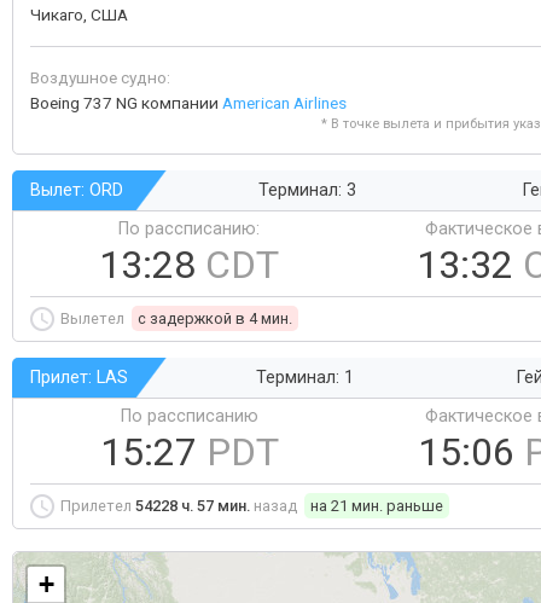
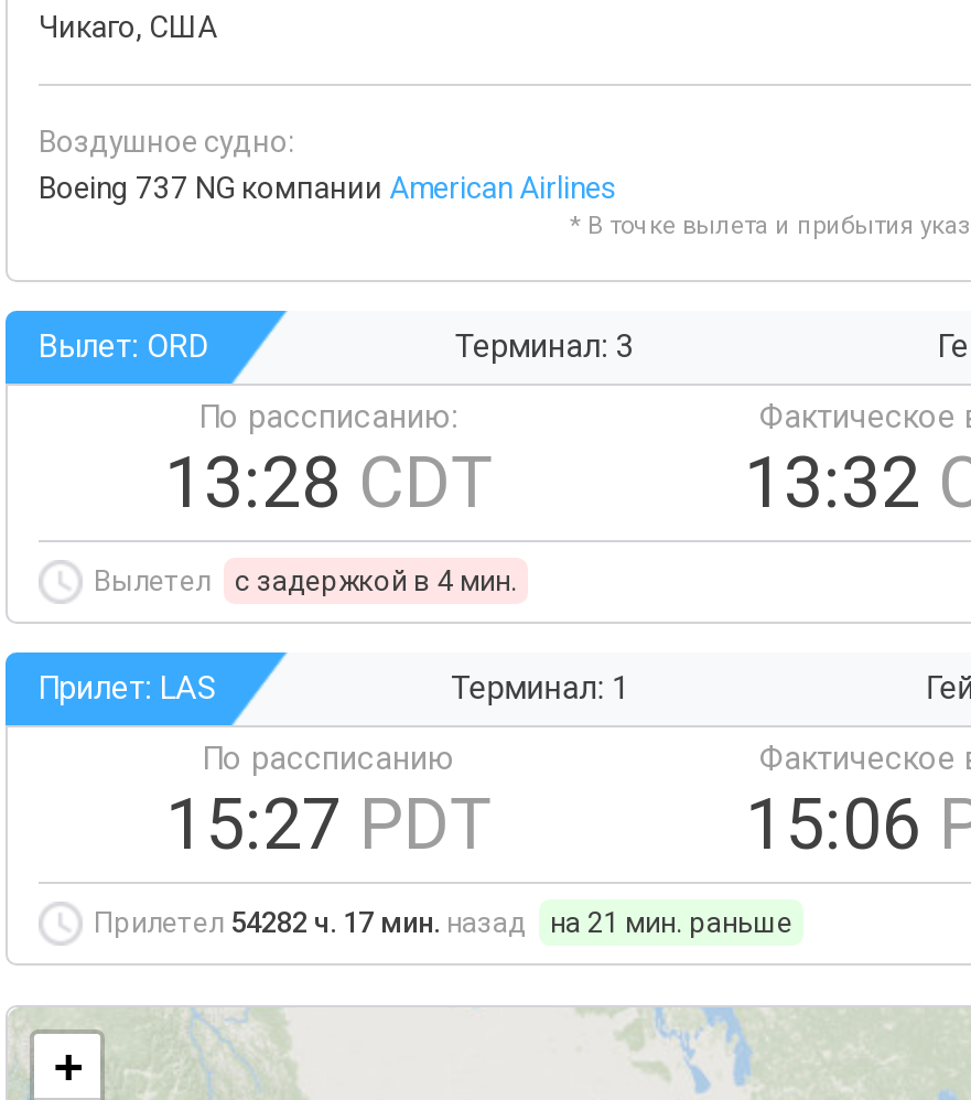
- Прилетел 54228 ч. 57 мин. назад на 21 мин. раньше
+ Прилетел 54282 ч. 17 мин. назад на 21 мин. раньше
